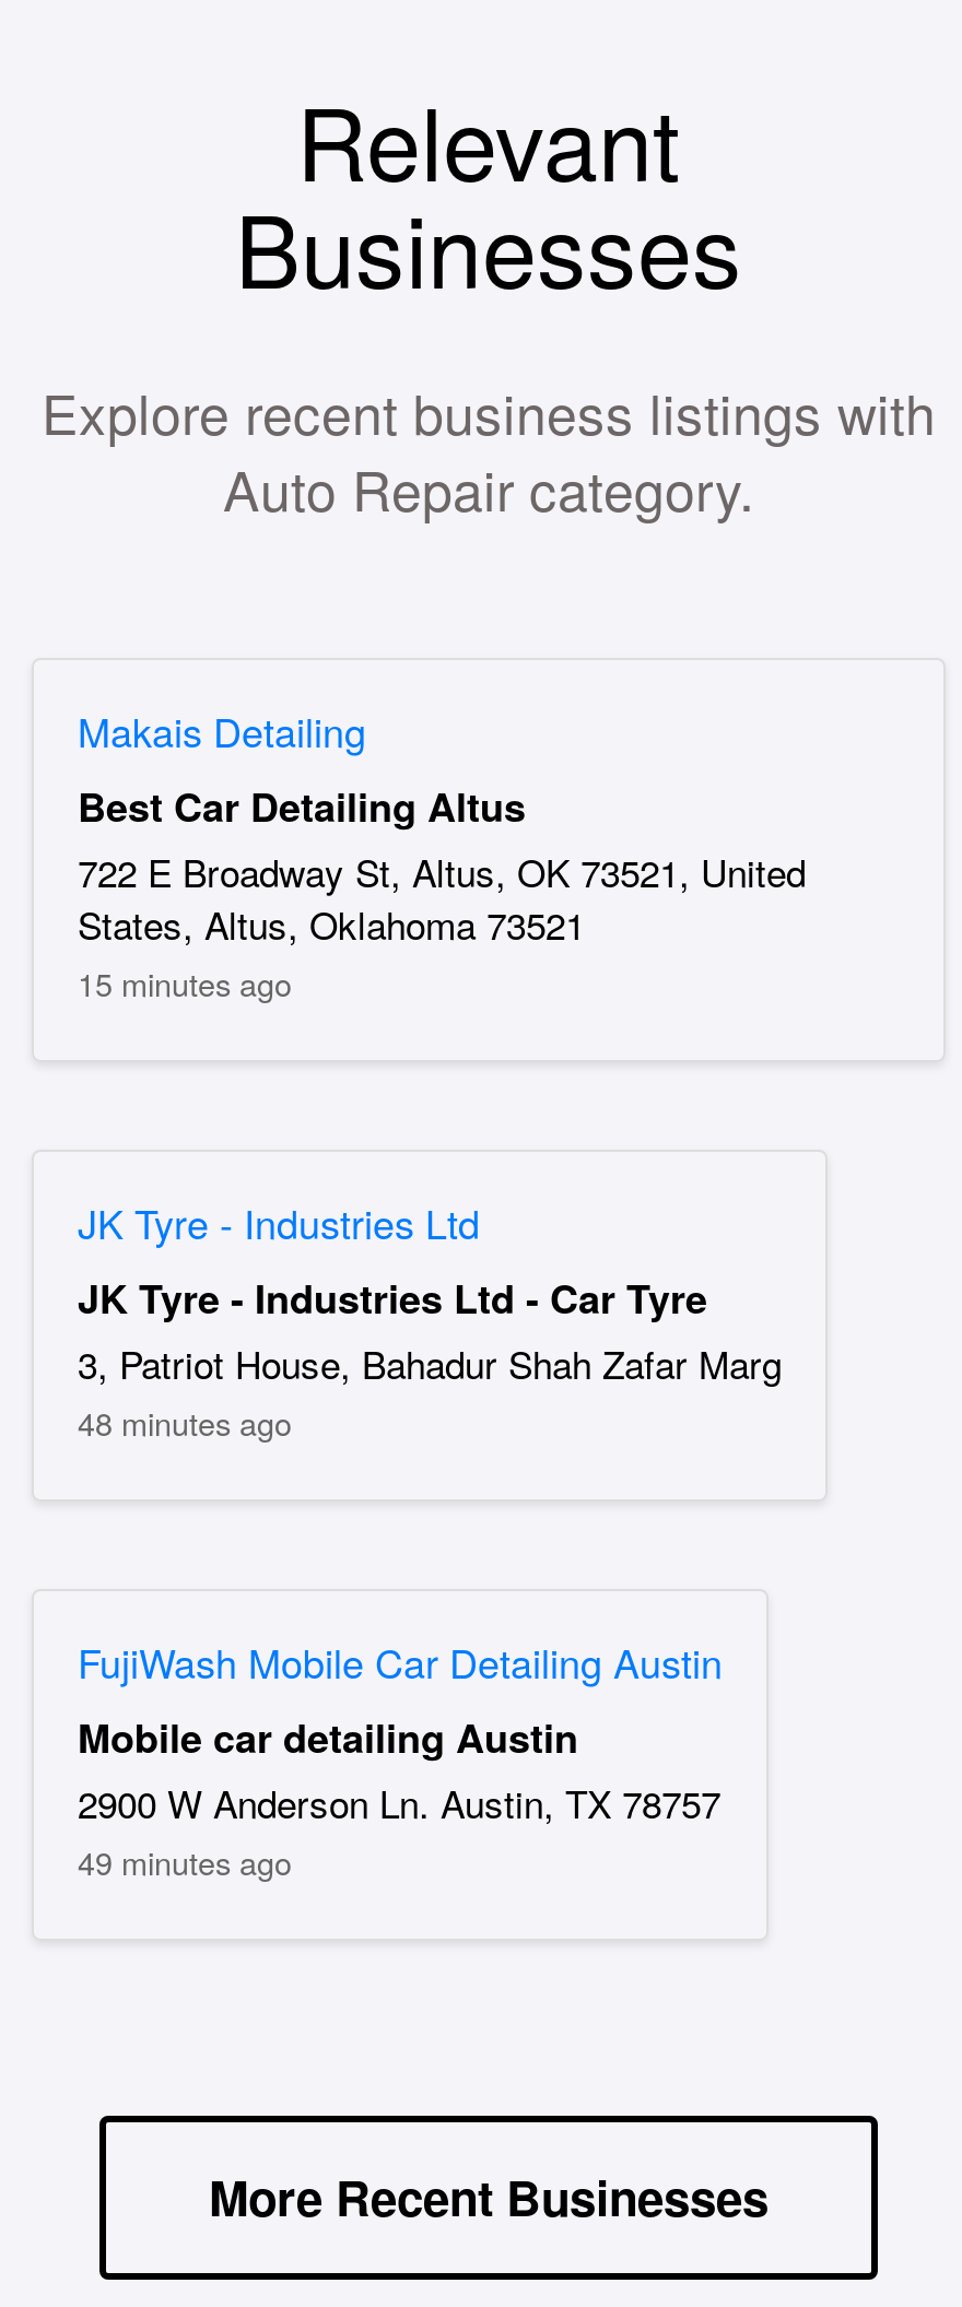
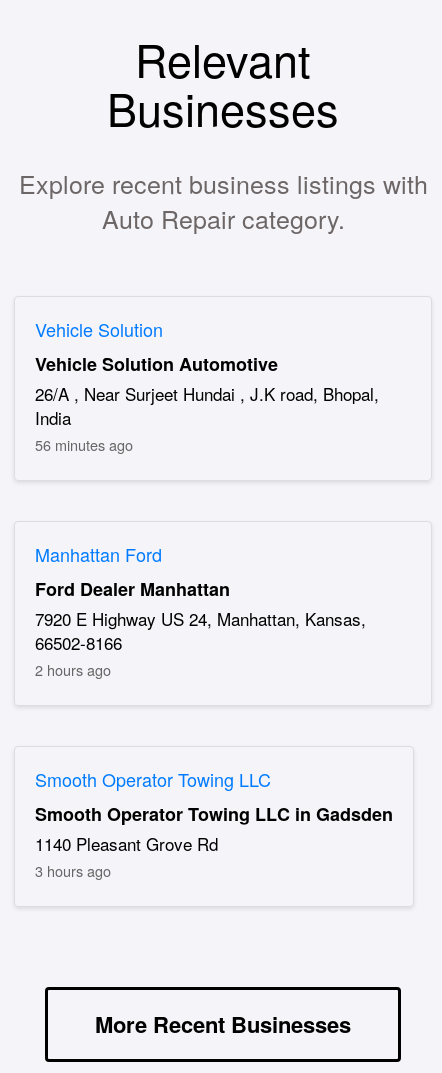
- Makais Detailing
- Best Car Detailing Altus
- 722 E Broadway St, Altus, OK 73521, United
- States, Altus, Oklahoma 73521
- 15 minutes ago
+ Vehicle Solution
+ Vehicle Solution Automotive
+ 26/A , Near Surjeet Hundai , J.K road, Bhopal,
+ India
+ 56 minutes ago

- JK Tyre - Industries Ltd
- JK Tyre - Industries Ltd - Car Tyre
- 3, Patriot House, Bahadur Shah Zafar Marg
- 48 minutes ago
+ Manhattan Ford
+ Ford Dealer Manhattan
+ 7920 E Highway US 24, Manhattan, Kansas,
+ 66502-8166
+ 2 hours ago

- FujiWash Mobile Car Detailing Austin
- Mobile car detailing Austin
- 2900 W Anderson Ln. Austin, TX 78757
- 49 minutes ago
+ Smooth Operator Towing LLC
+ Smooth Operator Towing LLC in Gadsden
+ 1140 Pleasant Grove Rd
+ 3 hours ago
